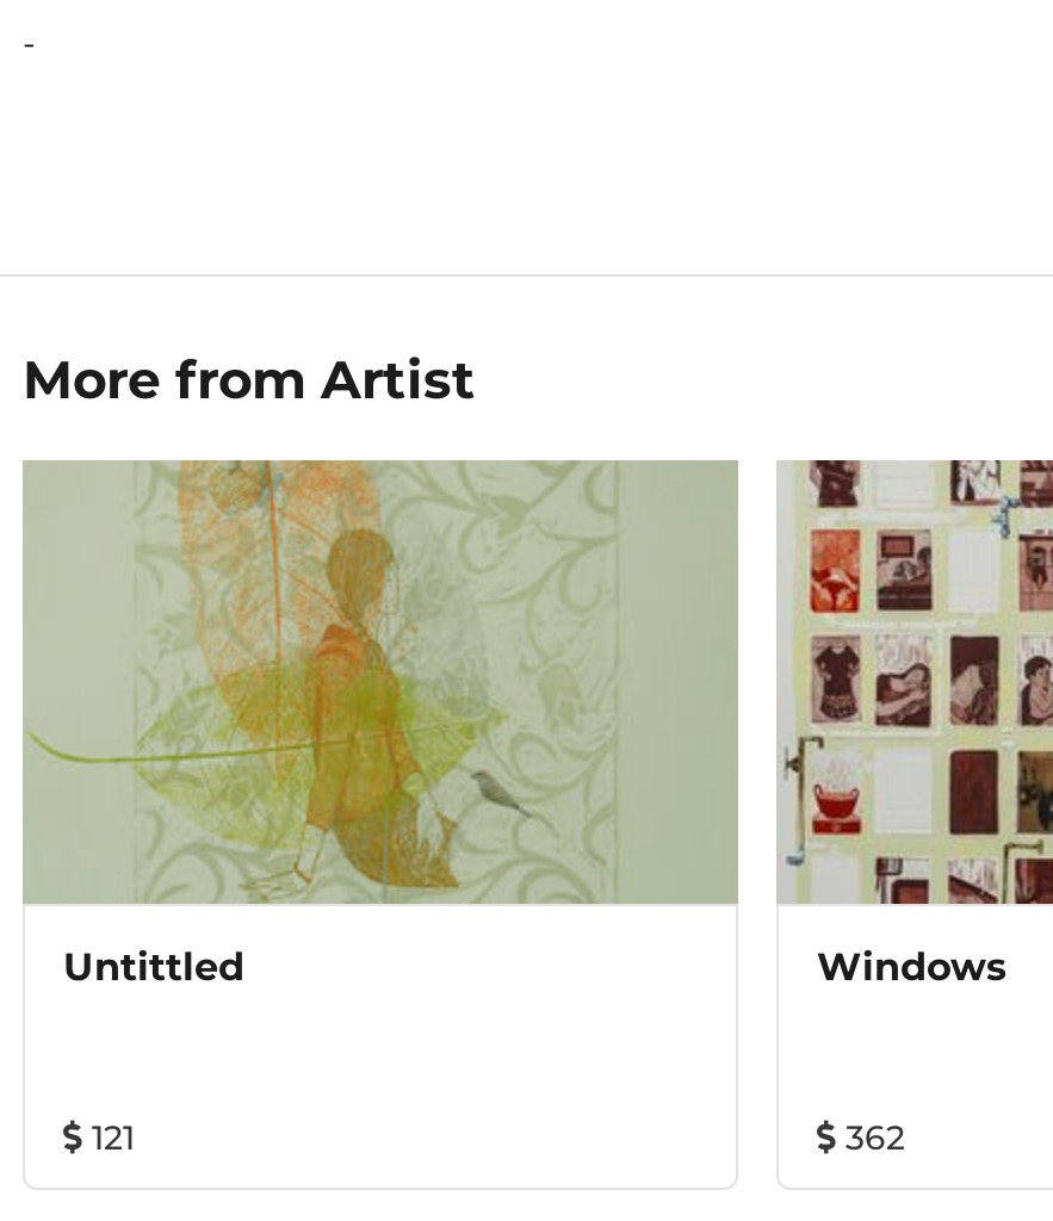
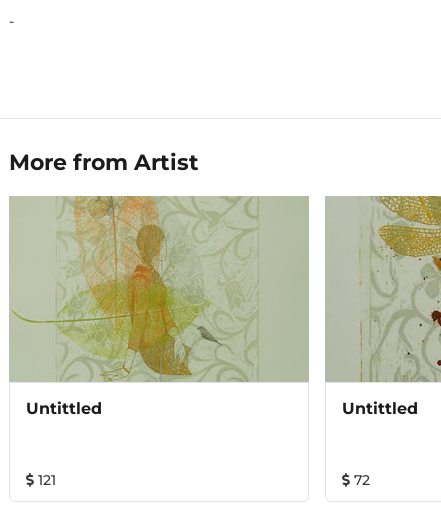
- [image]
- Windows
+ [image]
+ Untittled

- 362
+ 72
